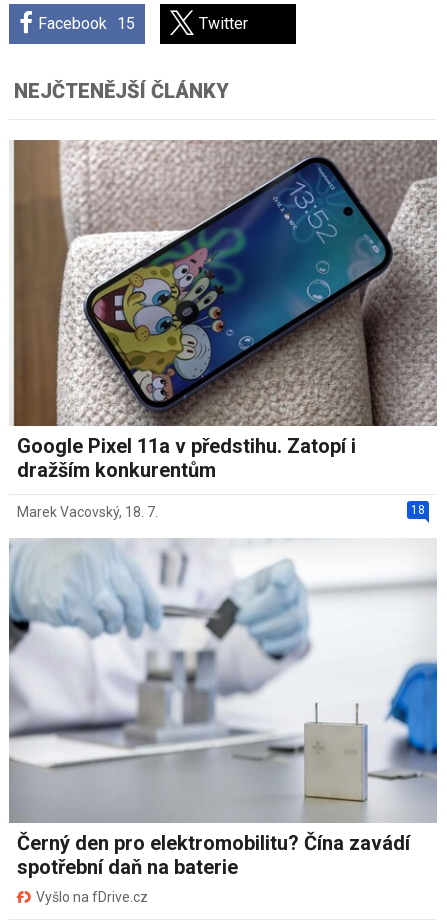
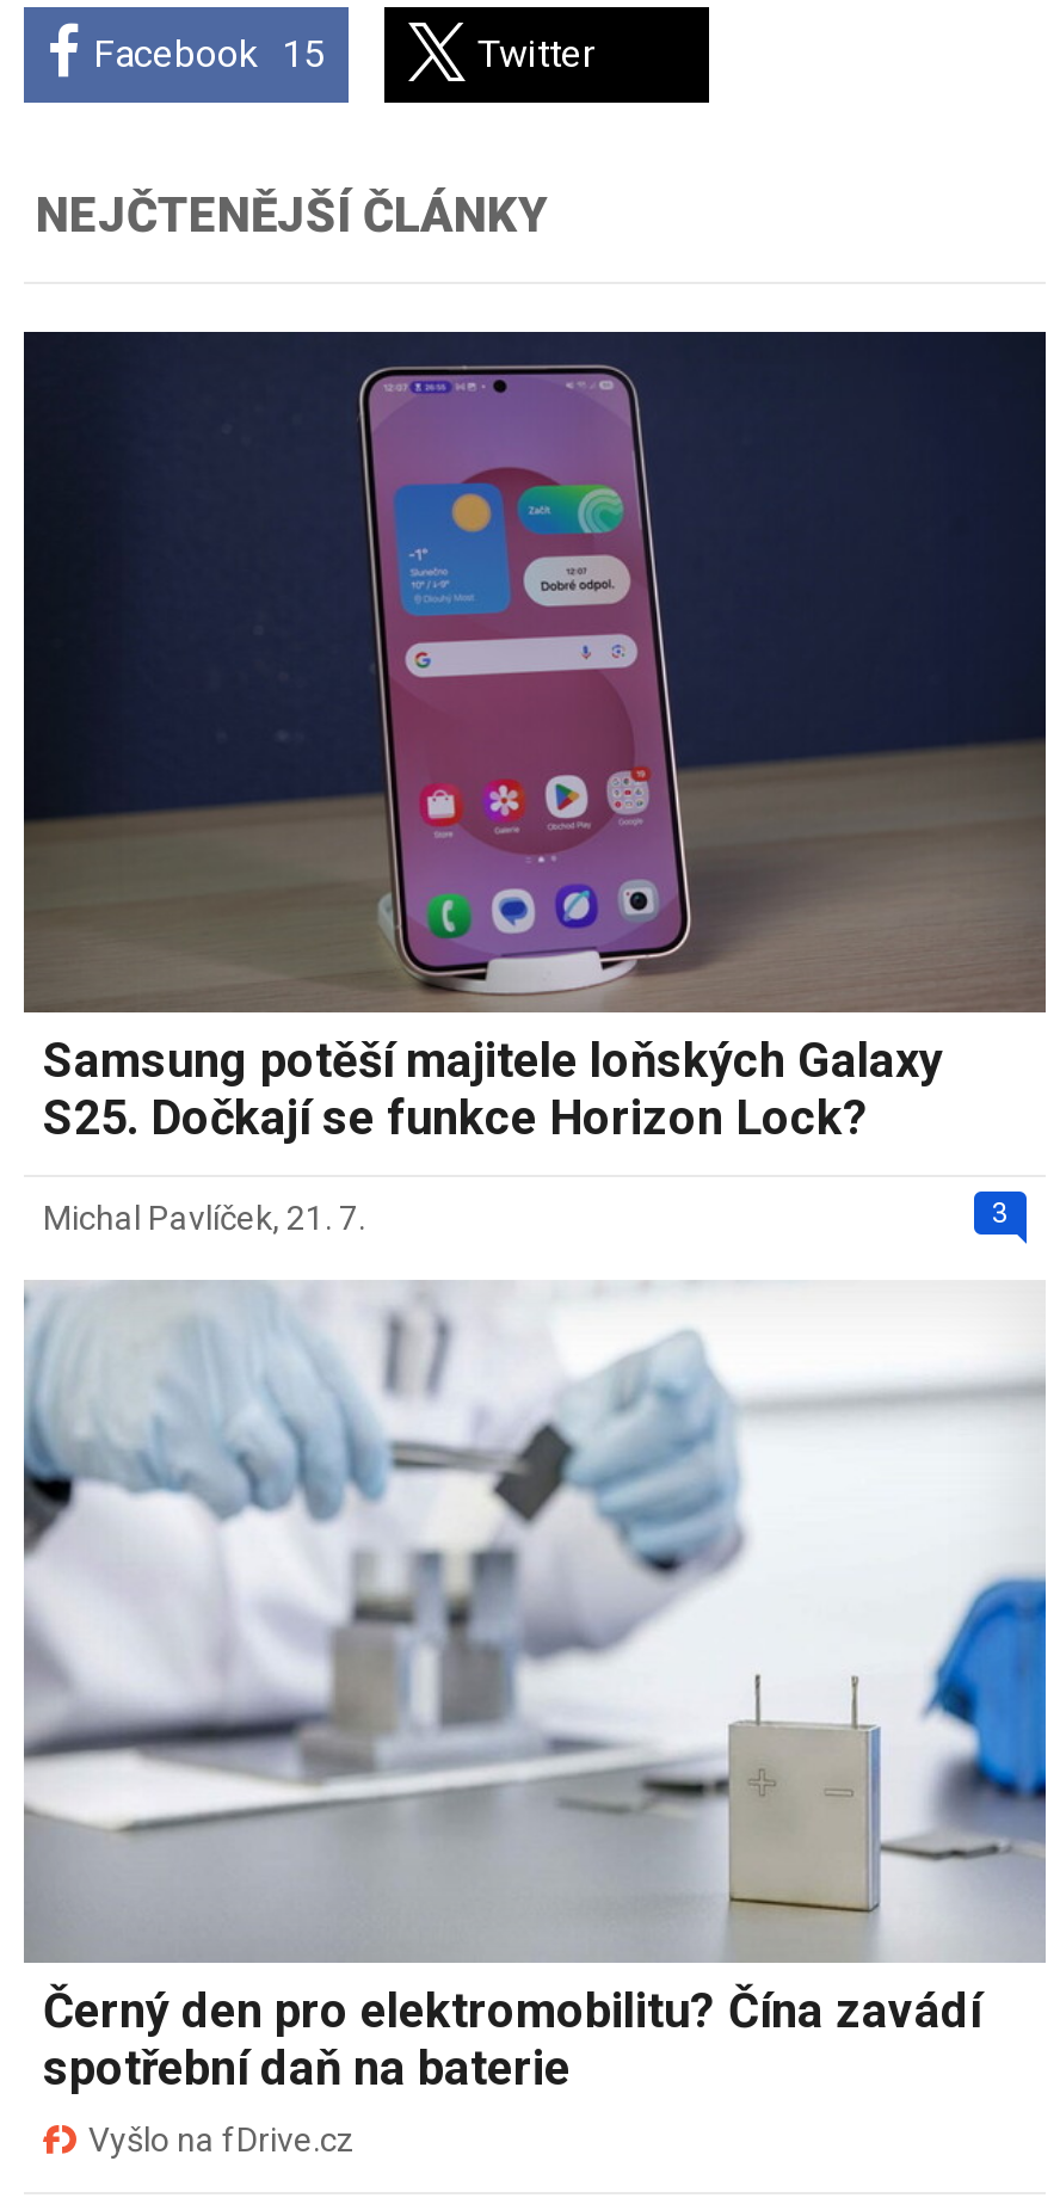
- [image]
- Google Pixel 11a v předstihu. Zatopí i
- dražším konkurentům
+ [image]
+ Samsung potěší majitele loňských Galaxy
+ S25. Dočkají se funkce Horizon Lock?

- 18
- Marek Vacovský, 18. 7.
+ 3
+ Michal Pavlíček, 21. 7.
